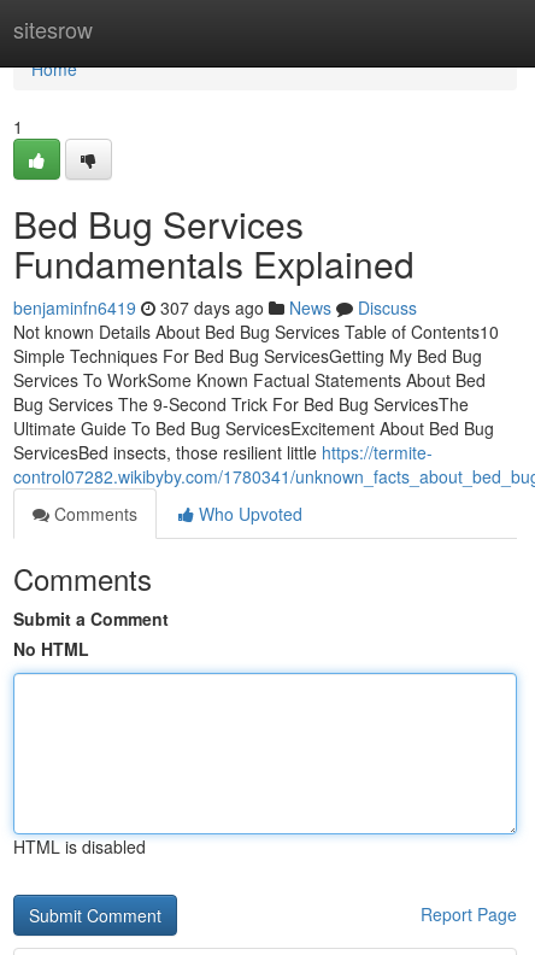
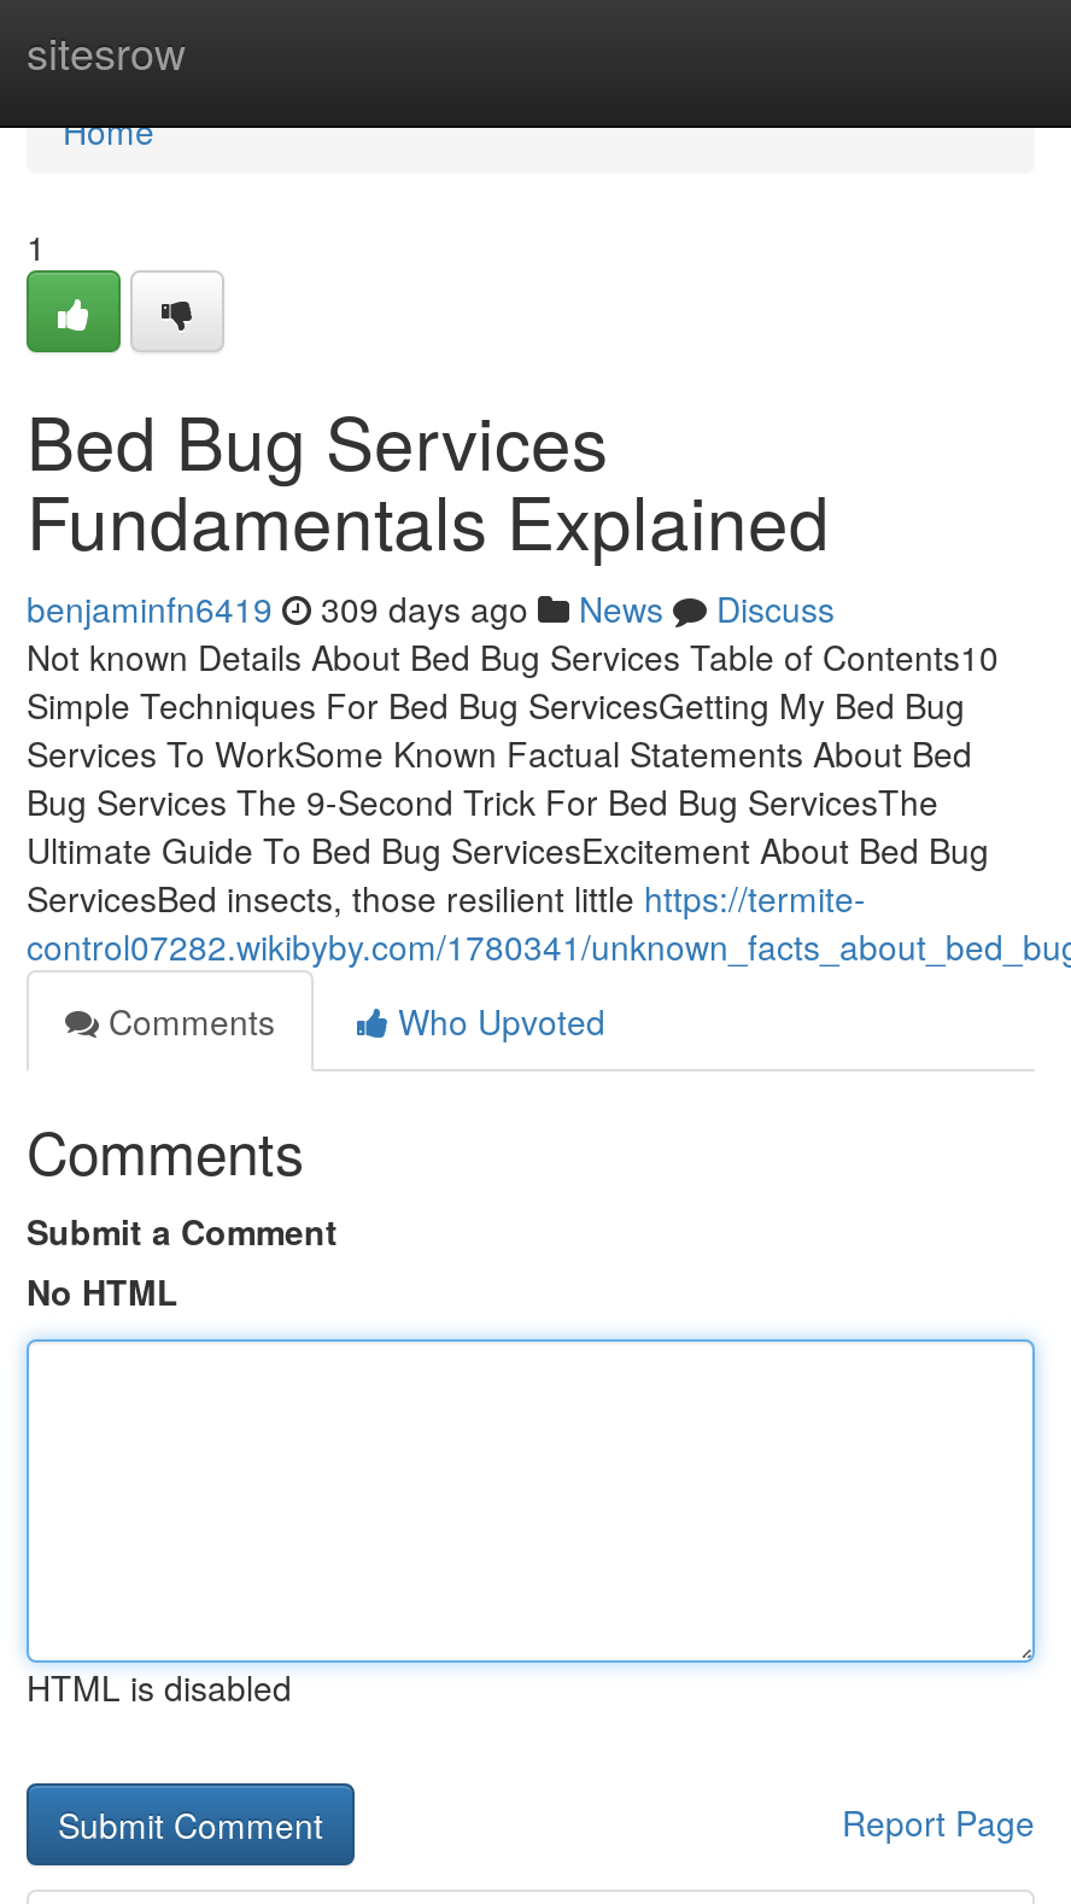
- benjaminfn6419 307 days ago News Discuss
+ benjaminfn6419 309 days ago News Discuss
